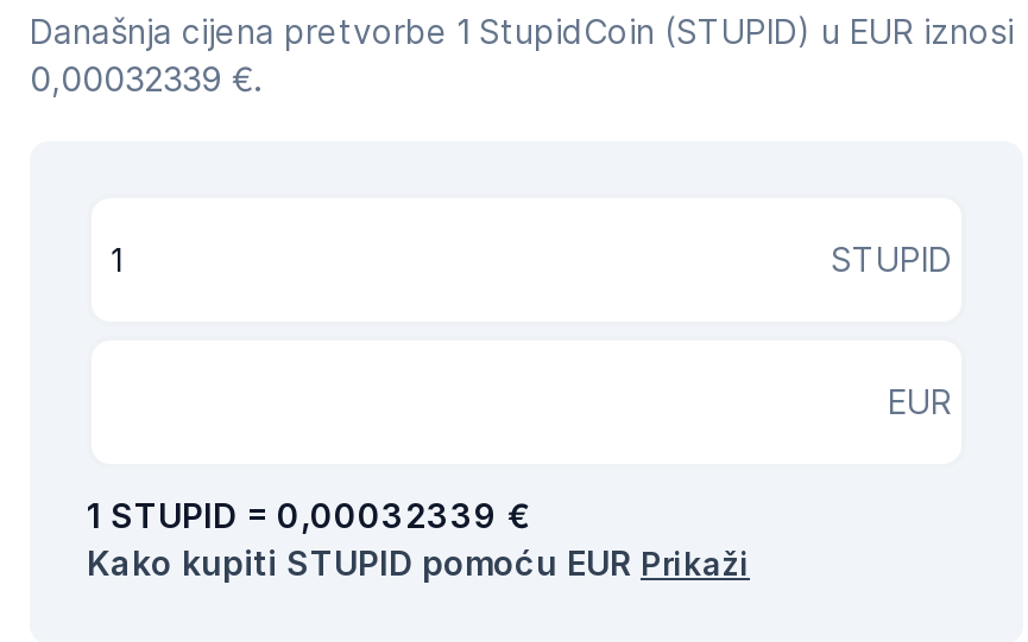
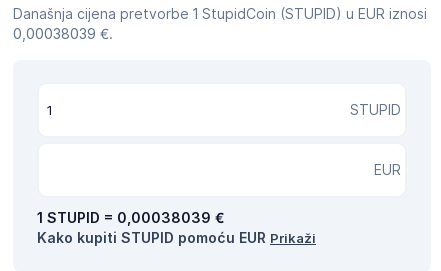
- 0,00032339 €.
+ 0,00038039 €.

- 1 STUPID = 0,00032339 €
+ 1 STUPID = 0,00038039 €
